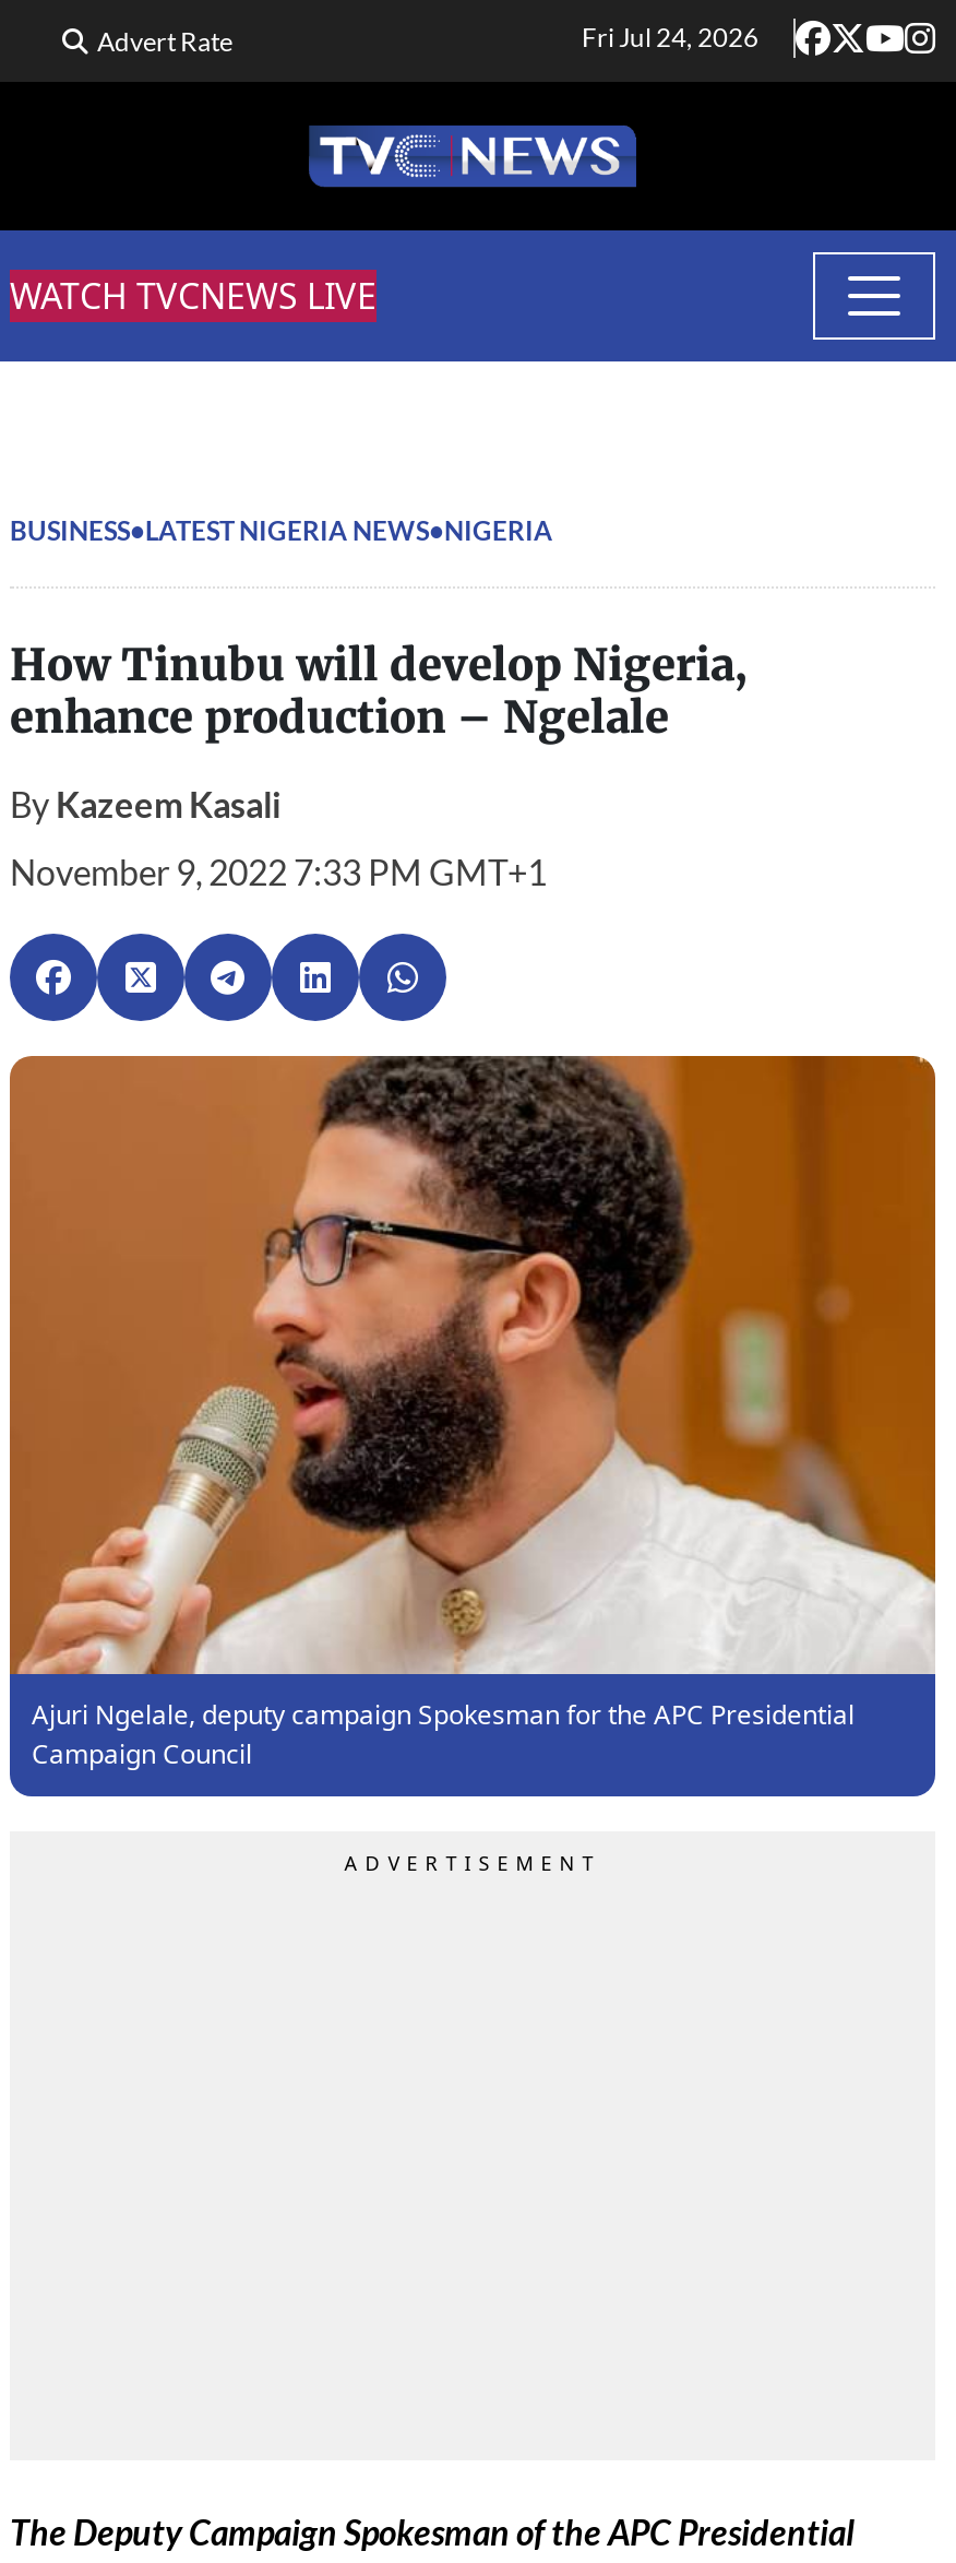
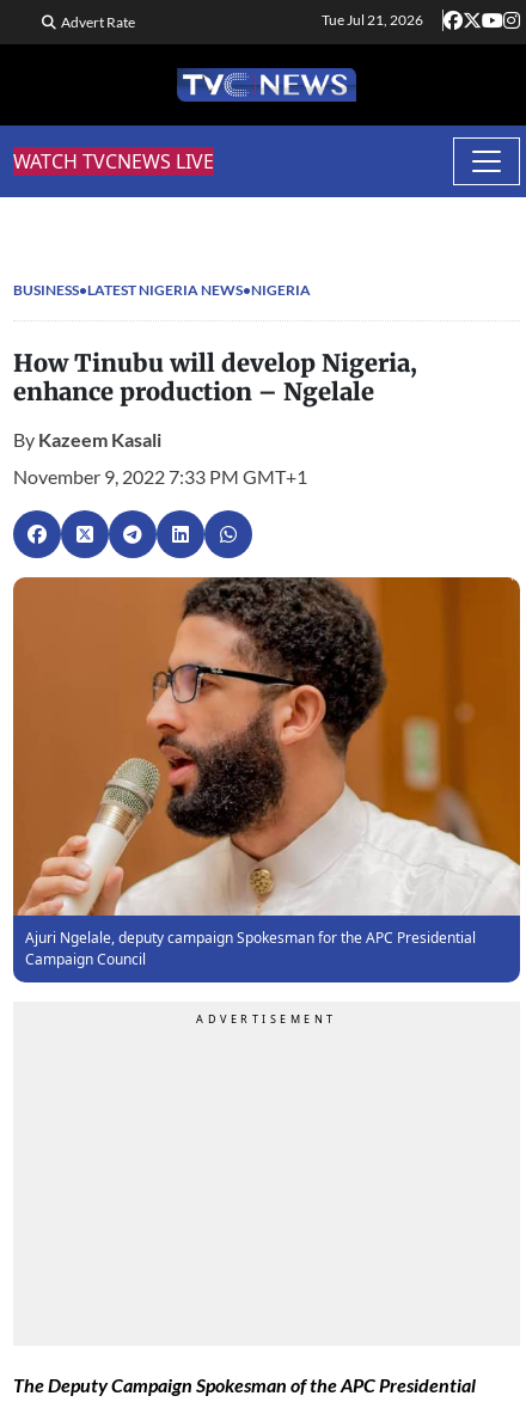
- Fri Jul 24, 2026
+ Tue Jul 21, 2026
